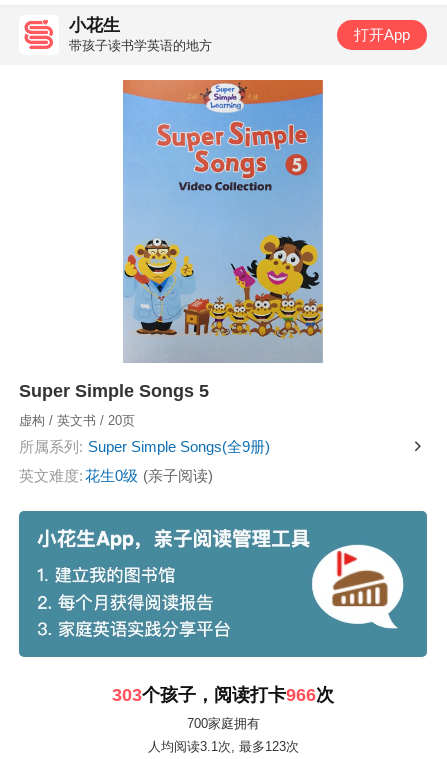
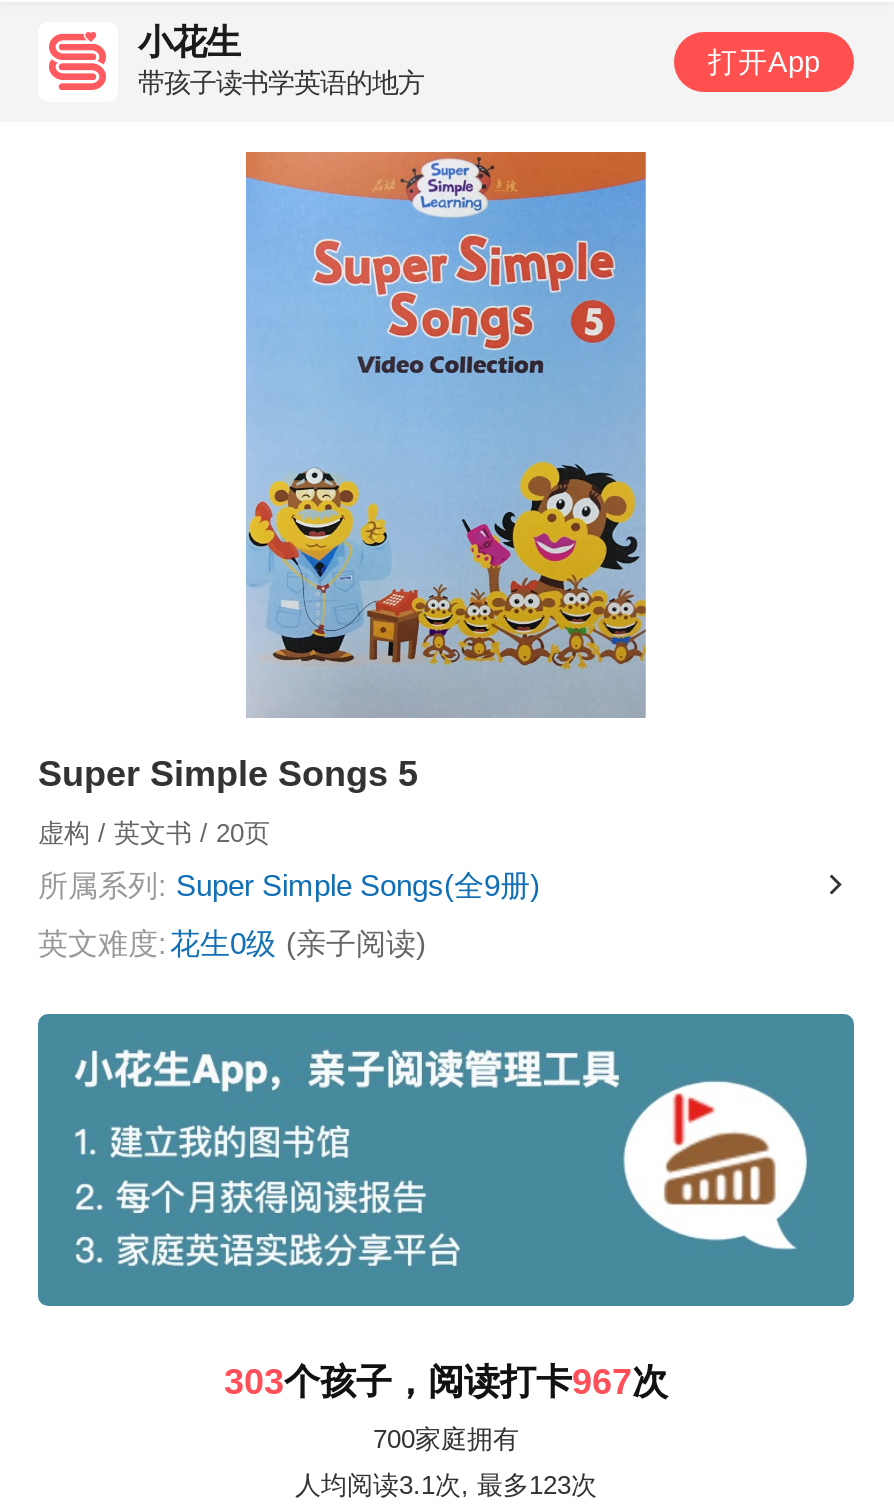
- 303个孩子，阅读打卡966次
+ 303个孩子，阅读打卡967次
